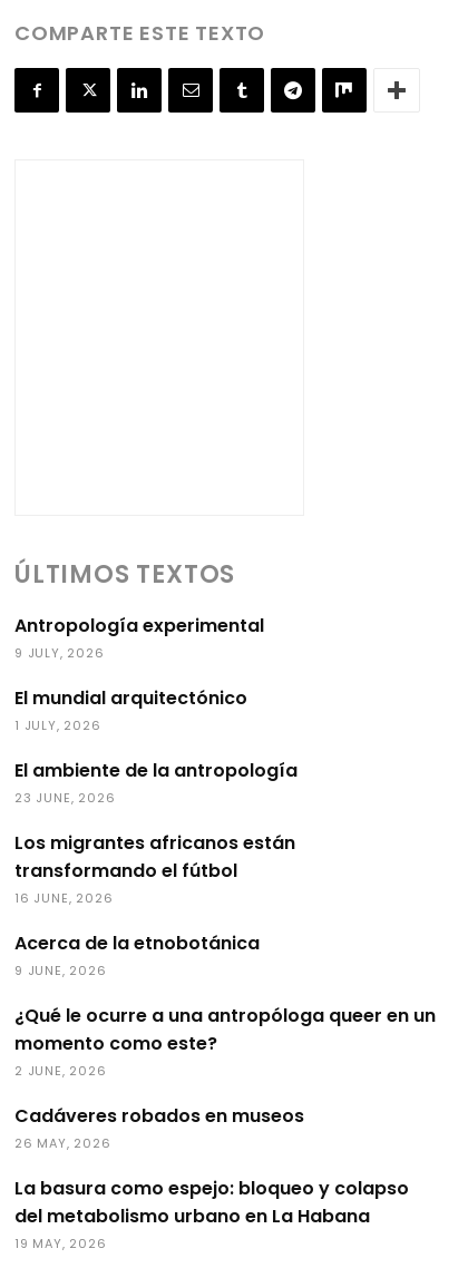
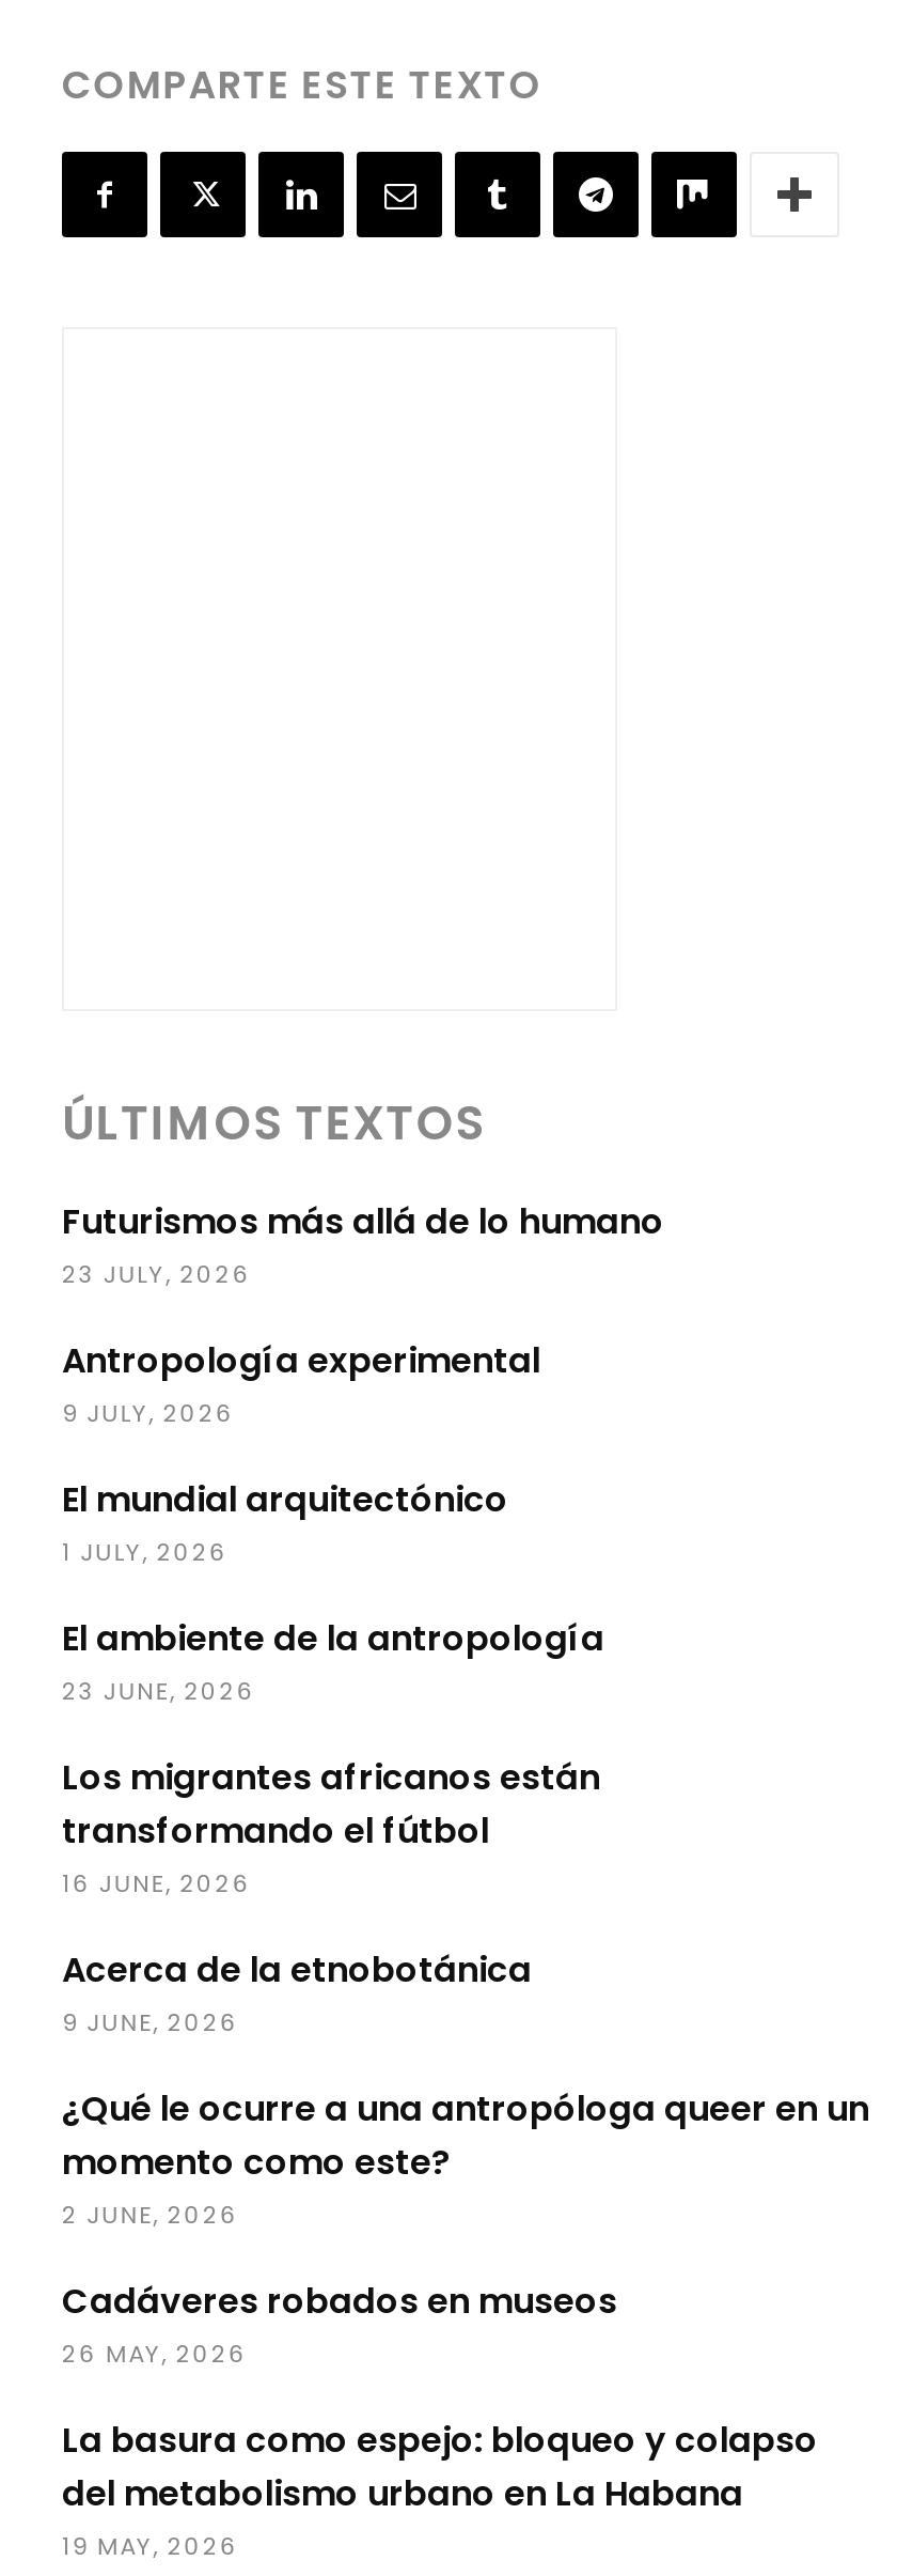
+ Futurismos más allá de lo humano
+ 23 JULY, 2026
